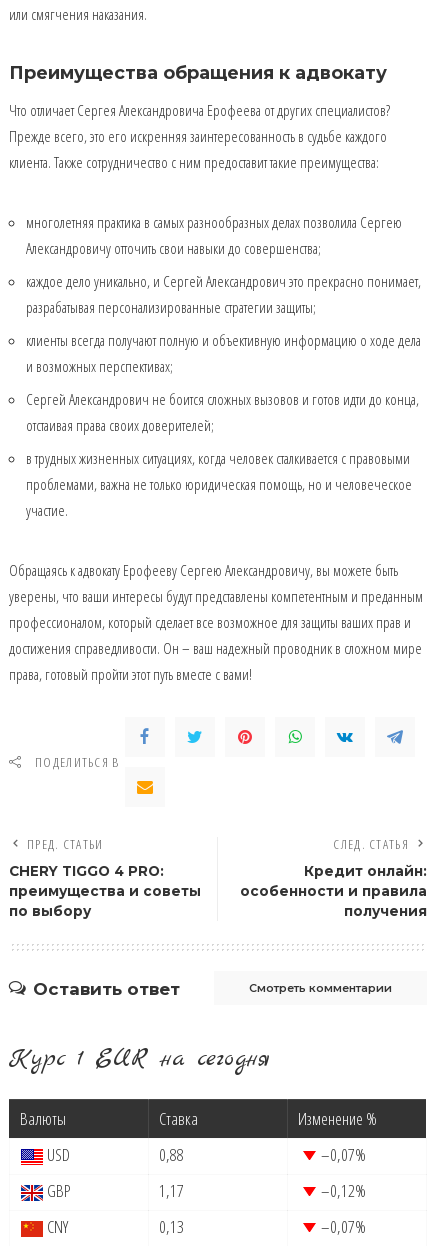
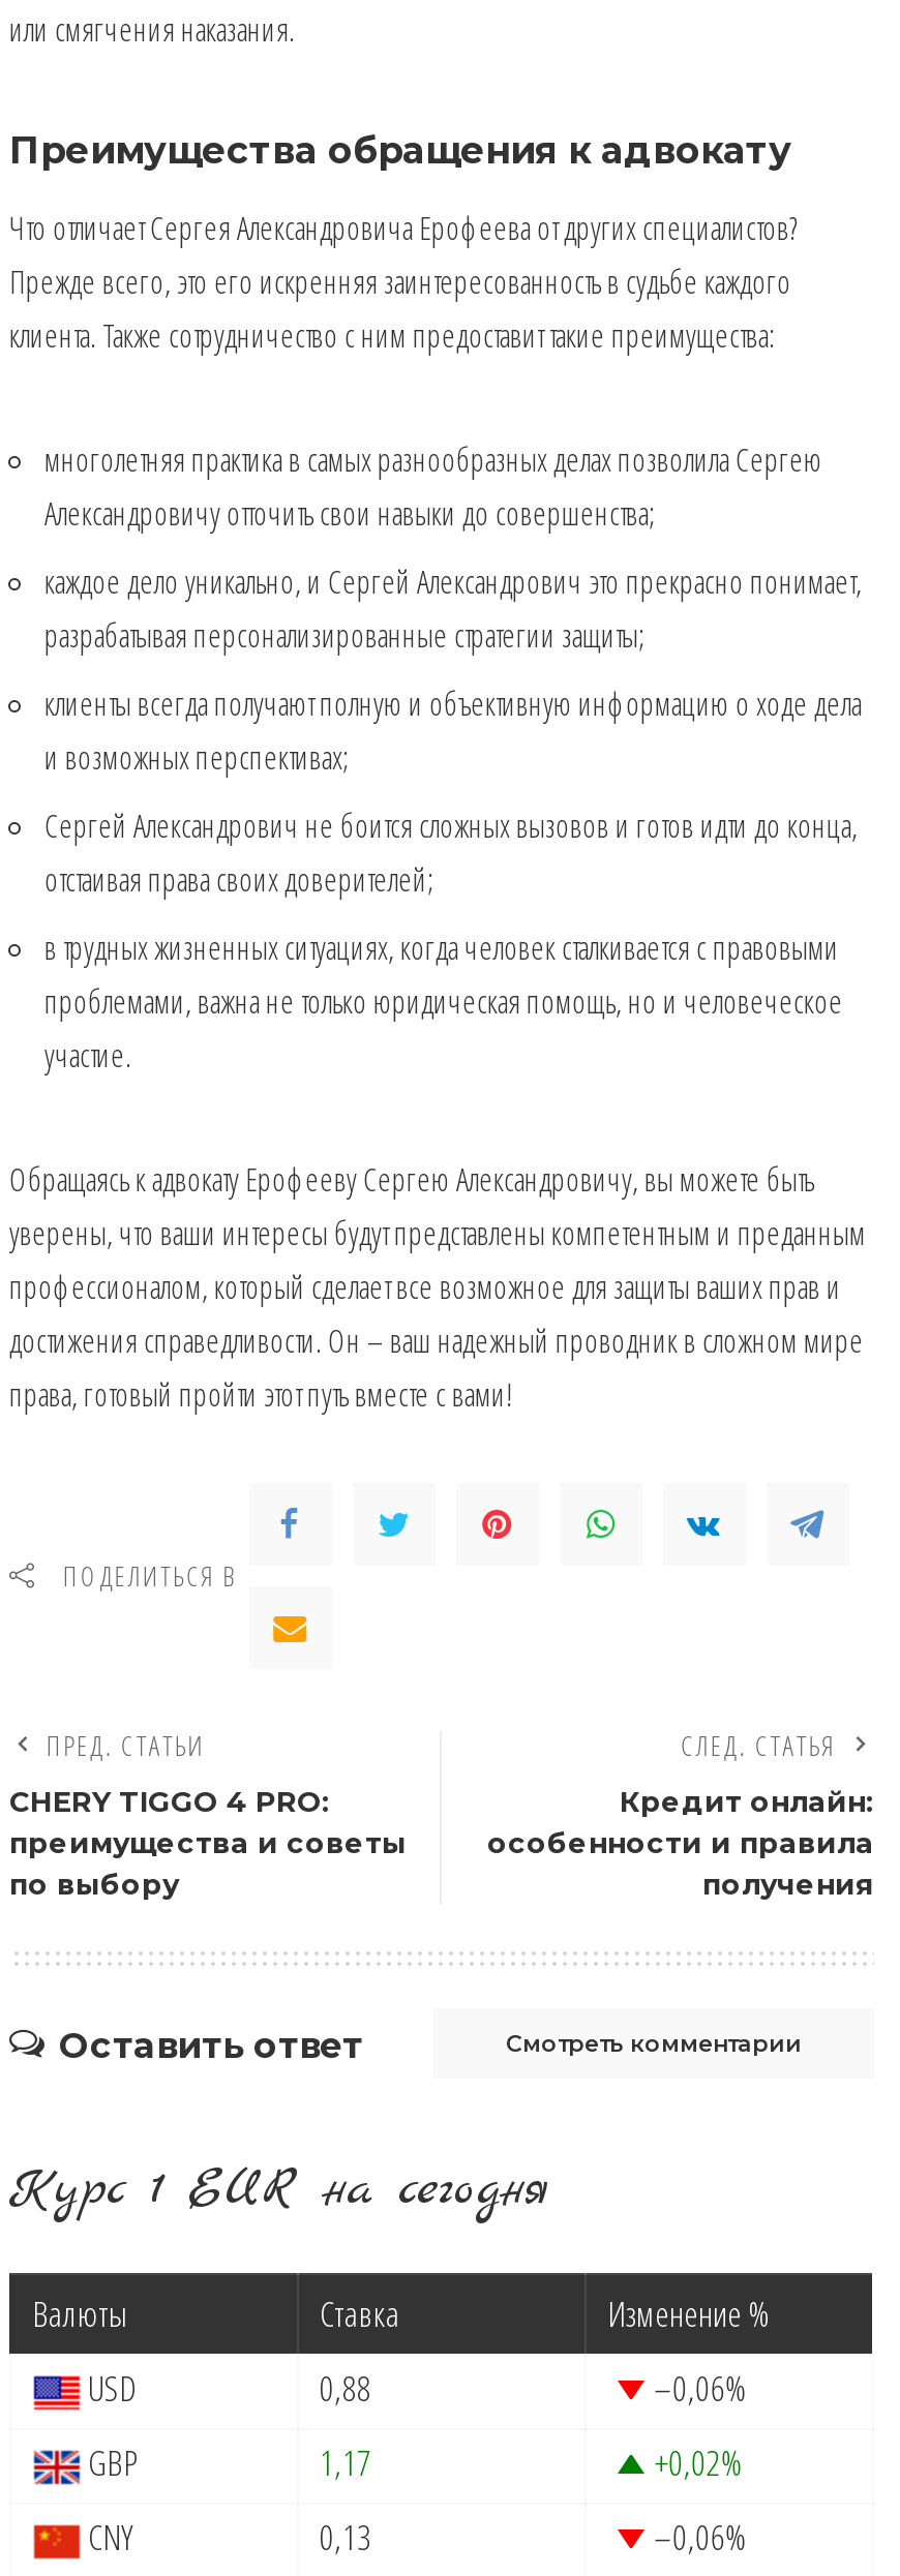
- –0,07%
+ –0,06%

- –0,12%
+ +0,02%

- –0,07%
+ –0,06%
